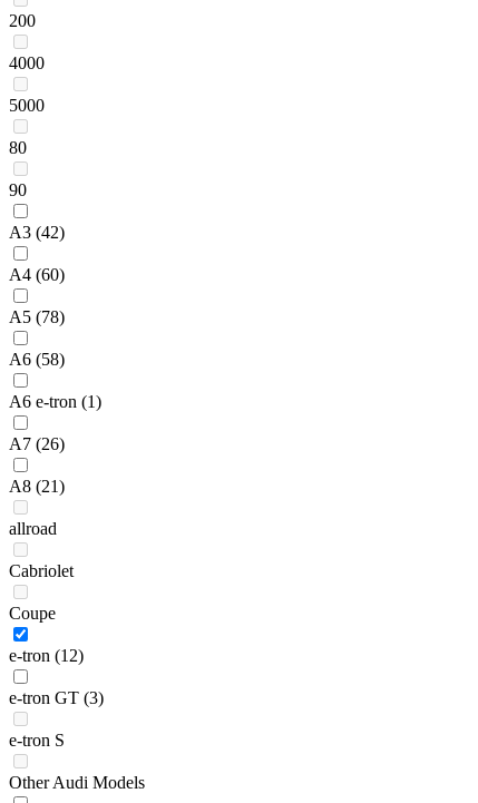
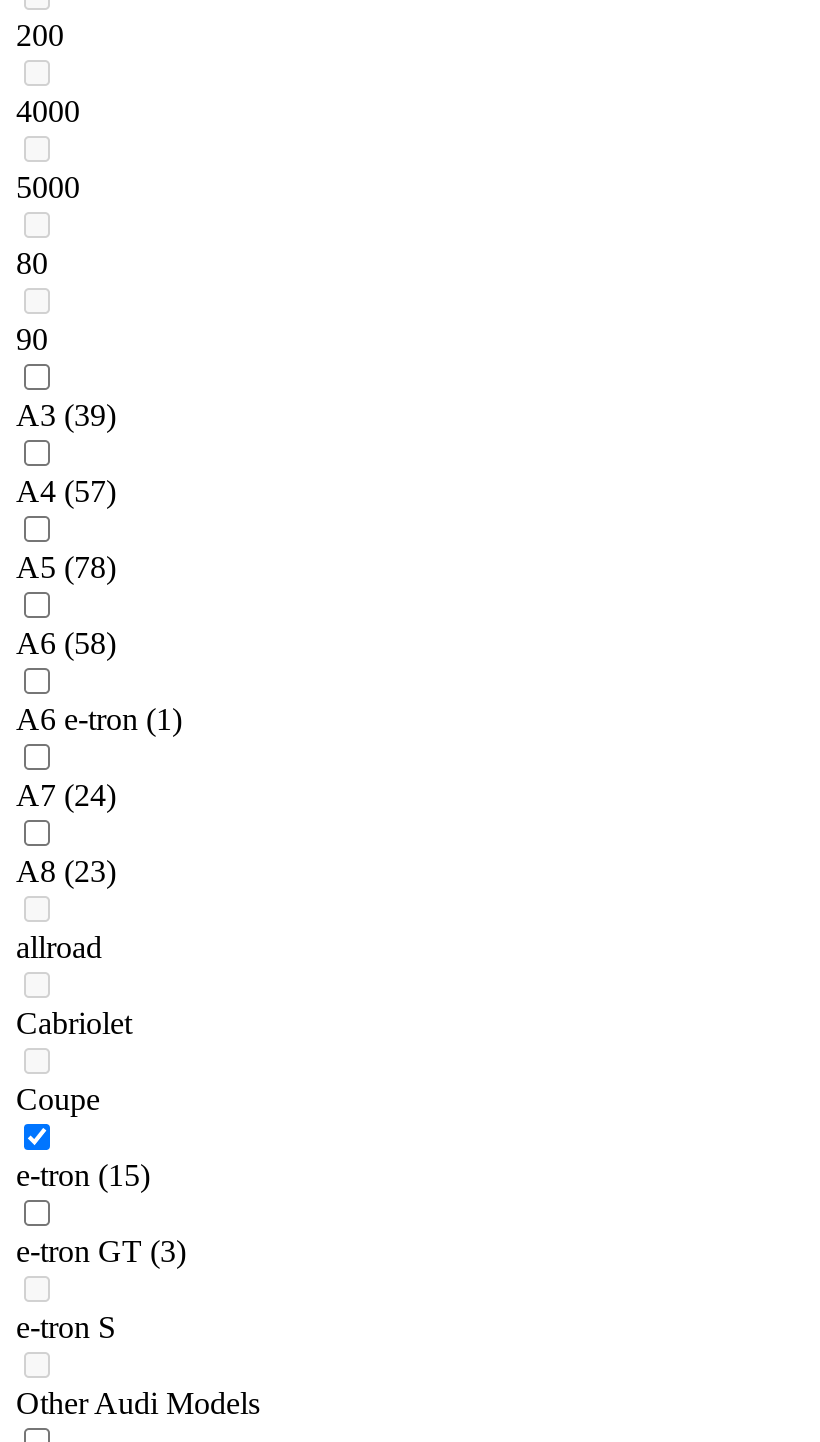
- A3 (42)
+ A3 (39)

- A4 (60)
+ A4 (57)

- A7 (26)
+ A7 (24)

- A8 (21)
+ A8 (23)

- e-tron (12)
+ e-tron (15)
